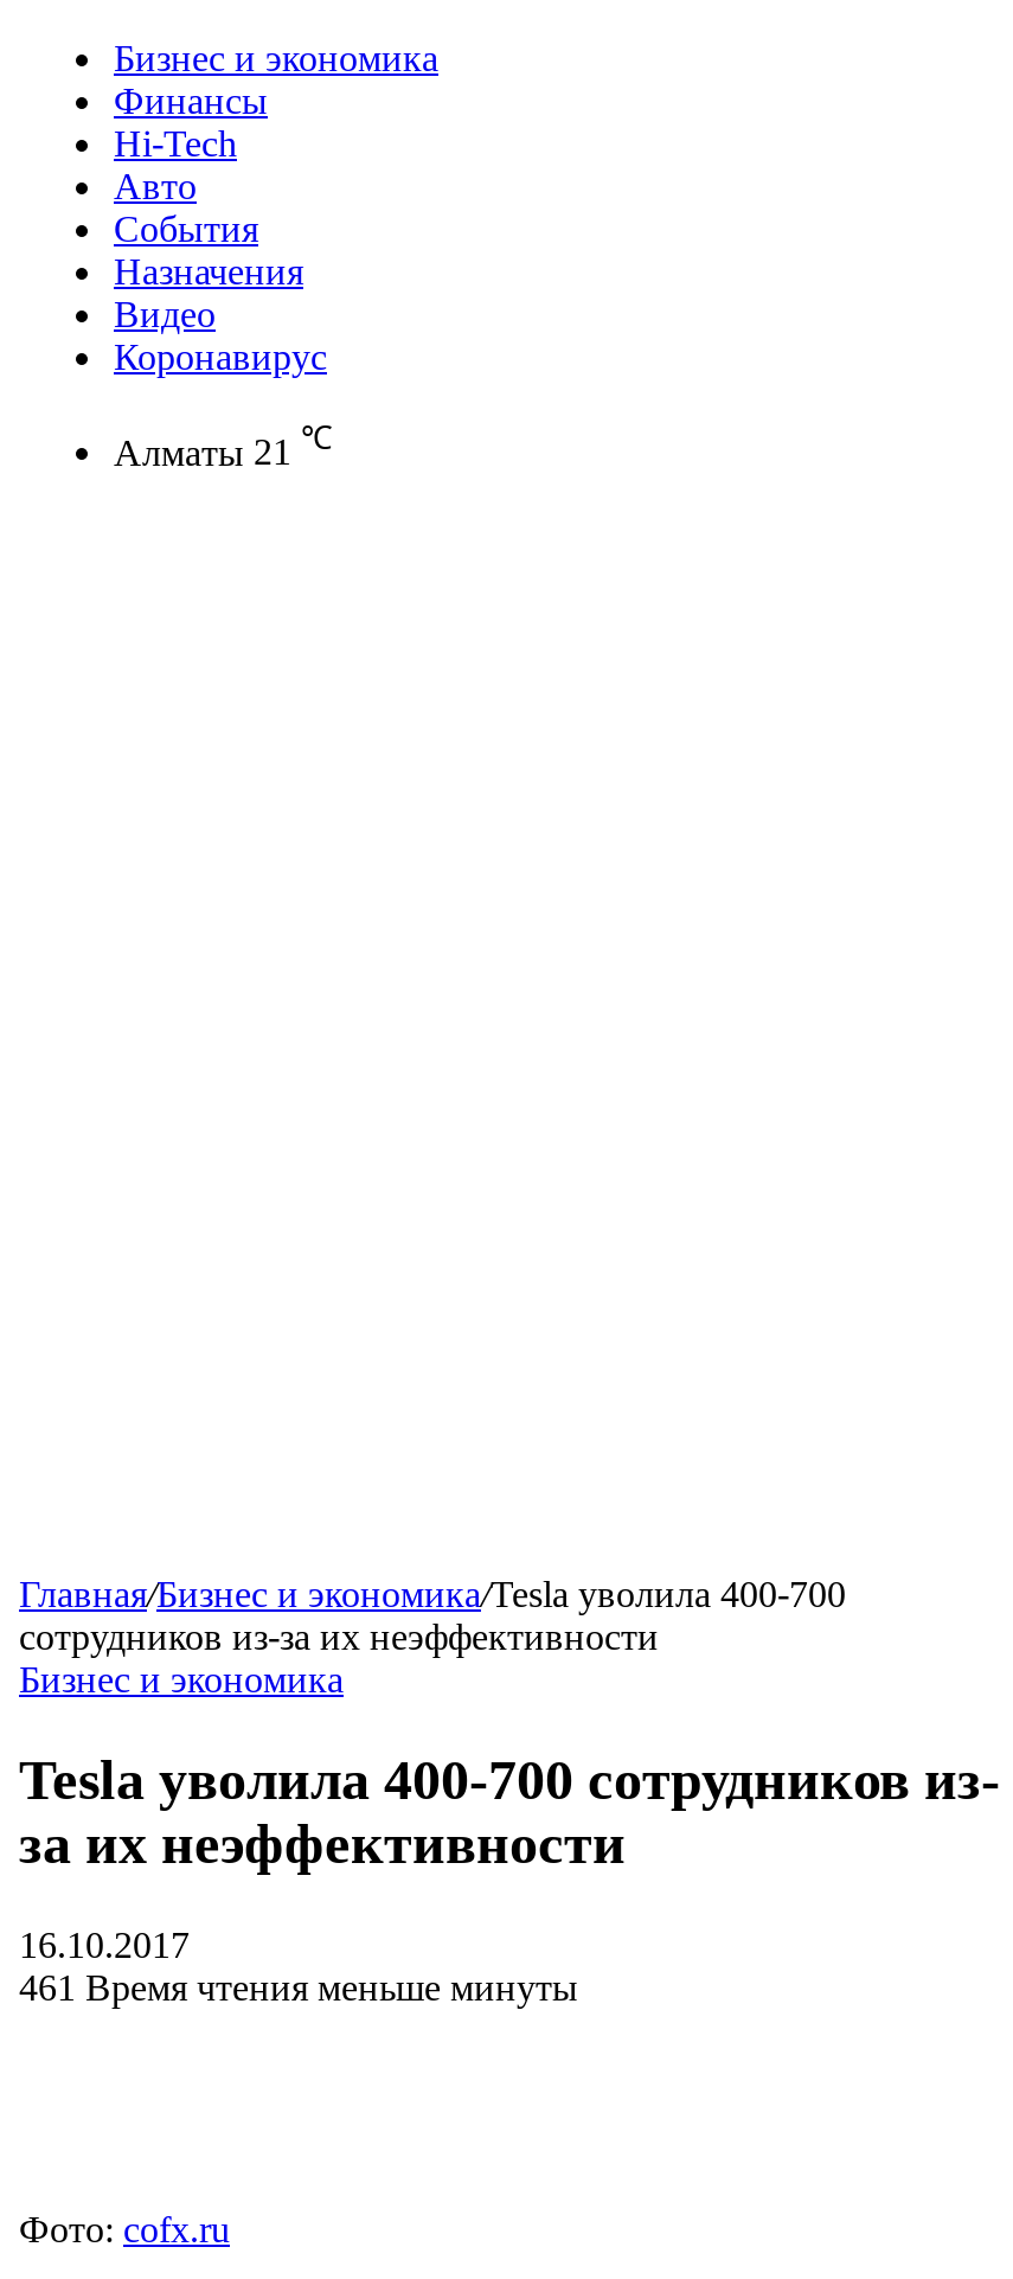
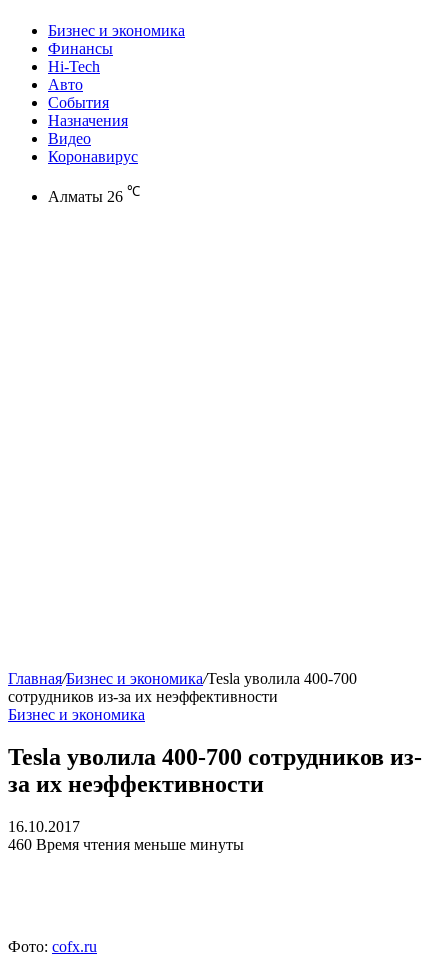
- Алматы 21 ℃
+ Алматы 26 ℃

- 461 Время чтения меньше минуты
+ 460 Время чтения меньше минуты
